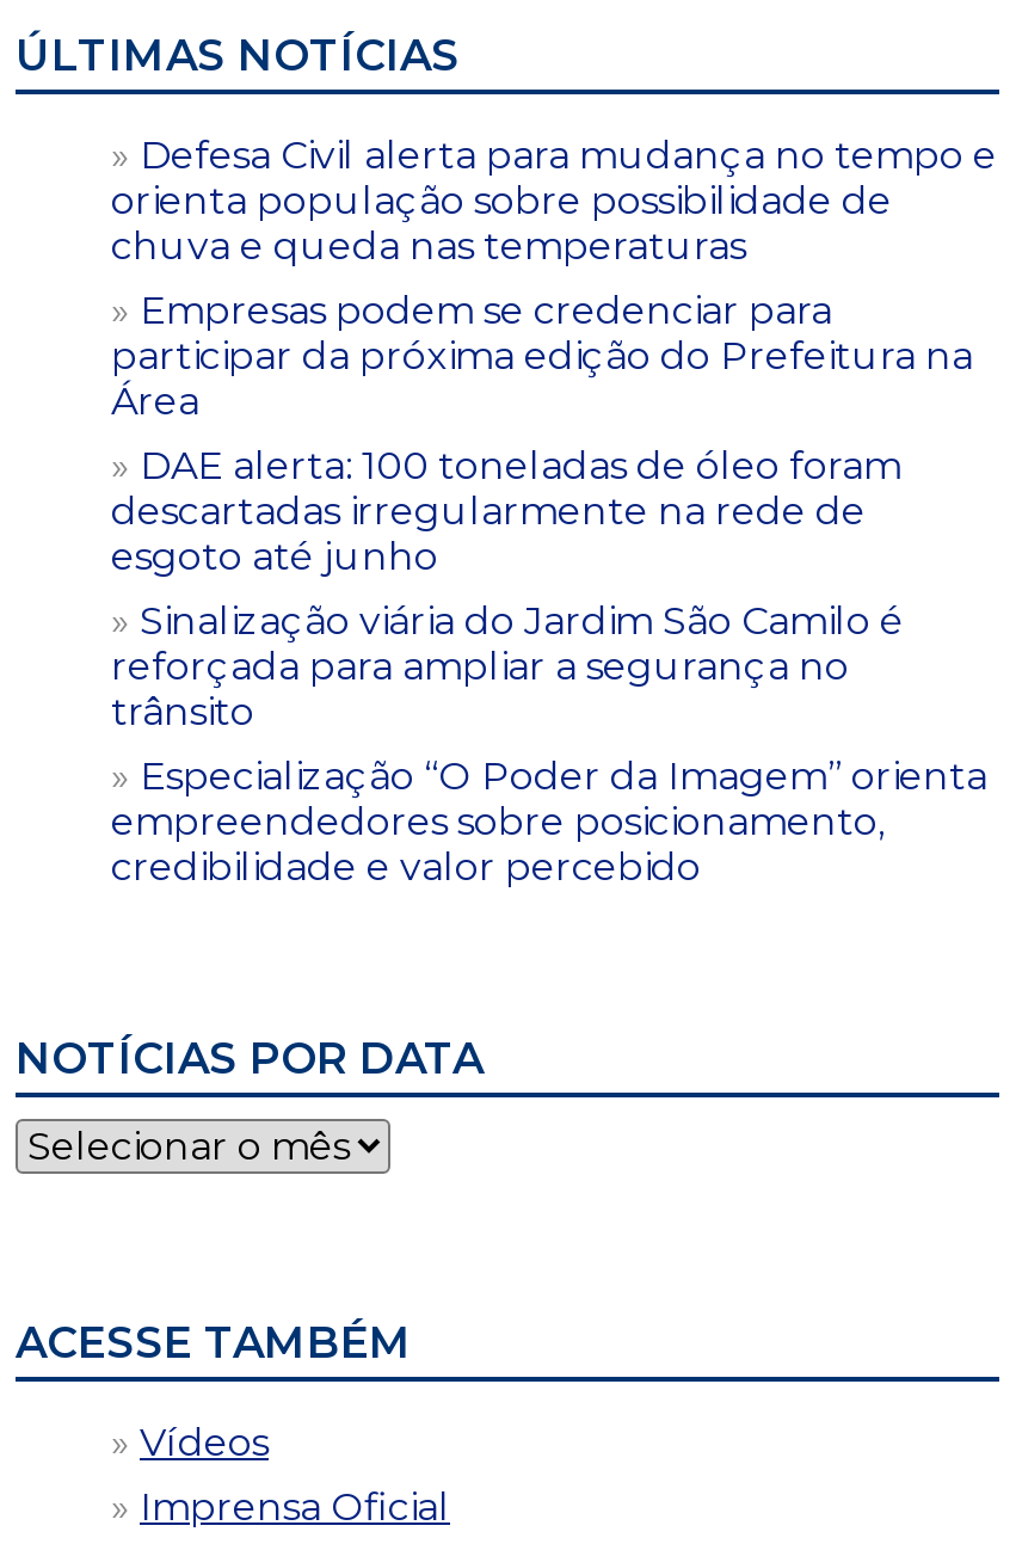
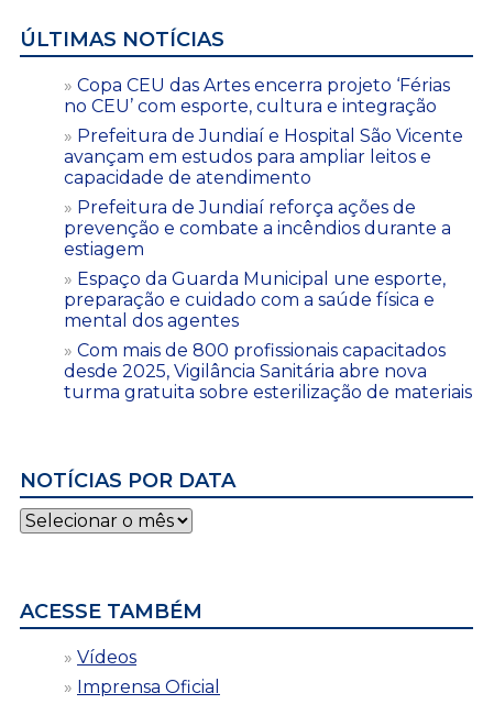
- Defesa Civil alerta para mudança no tempo e
- orienta população sobre possibilidade de
- chuva e queda nas temperaturas
- Empresas podem se credenciar para
- participar da próxima edição do Prefeitura na
- Área
- DAE alerta: 100 toneladas de óleo foram
- descartadas irregularmente na rede de
- esgoto até junho
- Sinalização viária do Jardim São Camilo é
- reforçada para ampliar a segurança no
- trânsito
- Especialização “O Poder da Imagem” orienta
- empreendedores sobre posicionamento,
- credibilidade e valor percebido
+ Copa CEU das Artes encerra projeto ‘Férias
+ no CEU’ com esporte, cultura e integração
+ Prefeitura de Jundiaí e Hospital São Vicente
+ avançam em estudos para ampliar leitos e
+ capacidade de atendimento
+ Prefeitura de Jundiaí reforça ações de
+ prevenção e combate a incêndios durante a
+ estiagem
+ Espaço da Guarda Municipal une esporte,
+ preparação e cuidado com a saúde física e
+ mental dos agentes
+ Com mais de 800 profissionais capacitados
+ desde 2025, Vigilância Sanitária abre nova
+ turma gratuita sobre esterilização de materiais
